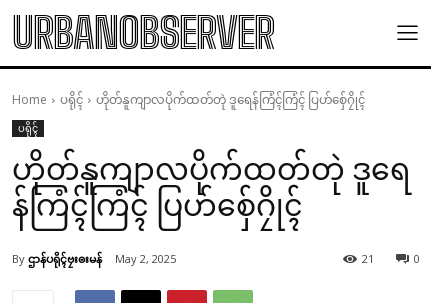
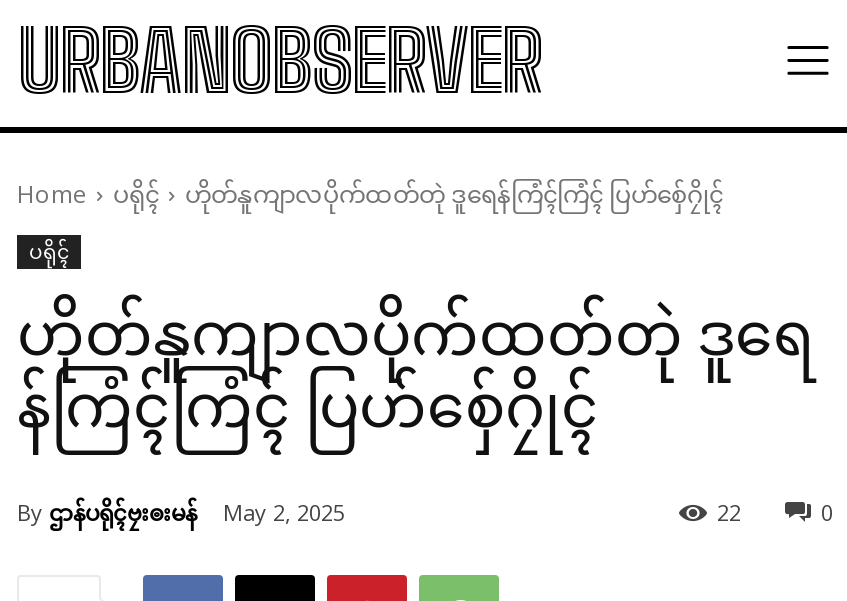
- 21
+ 22
